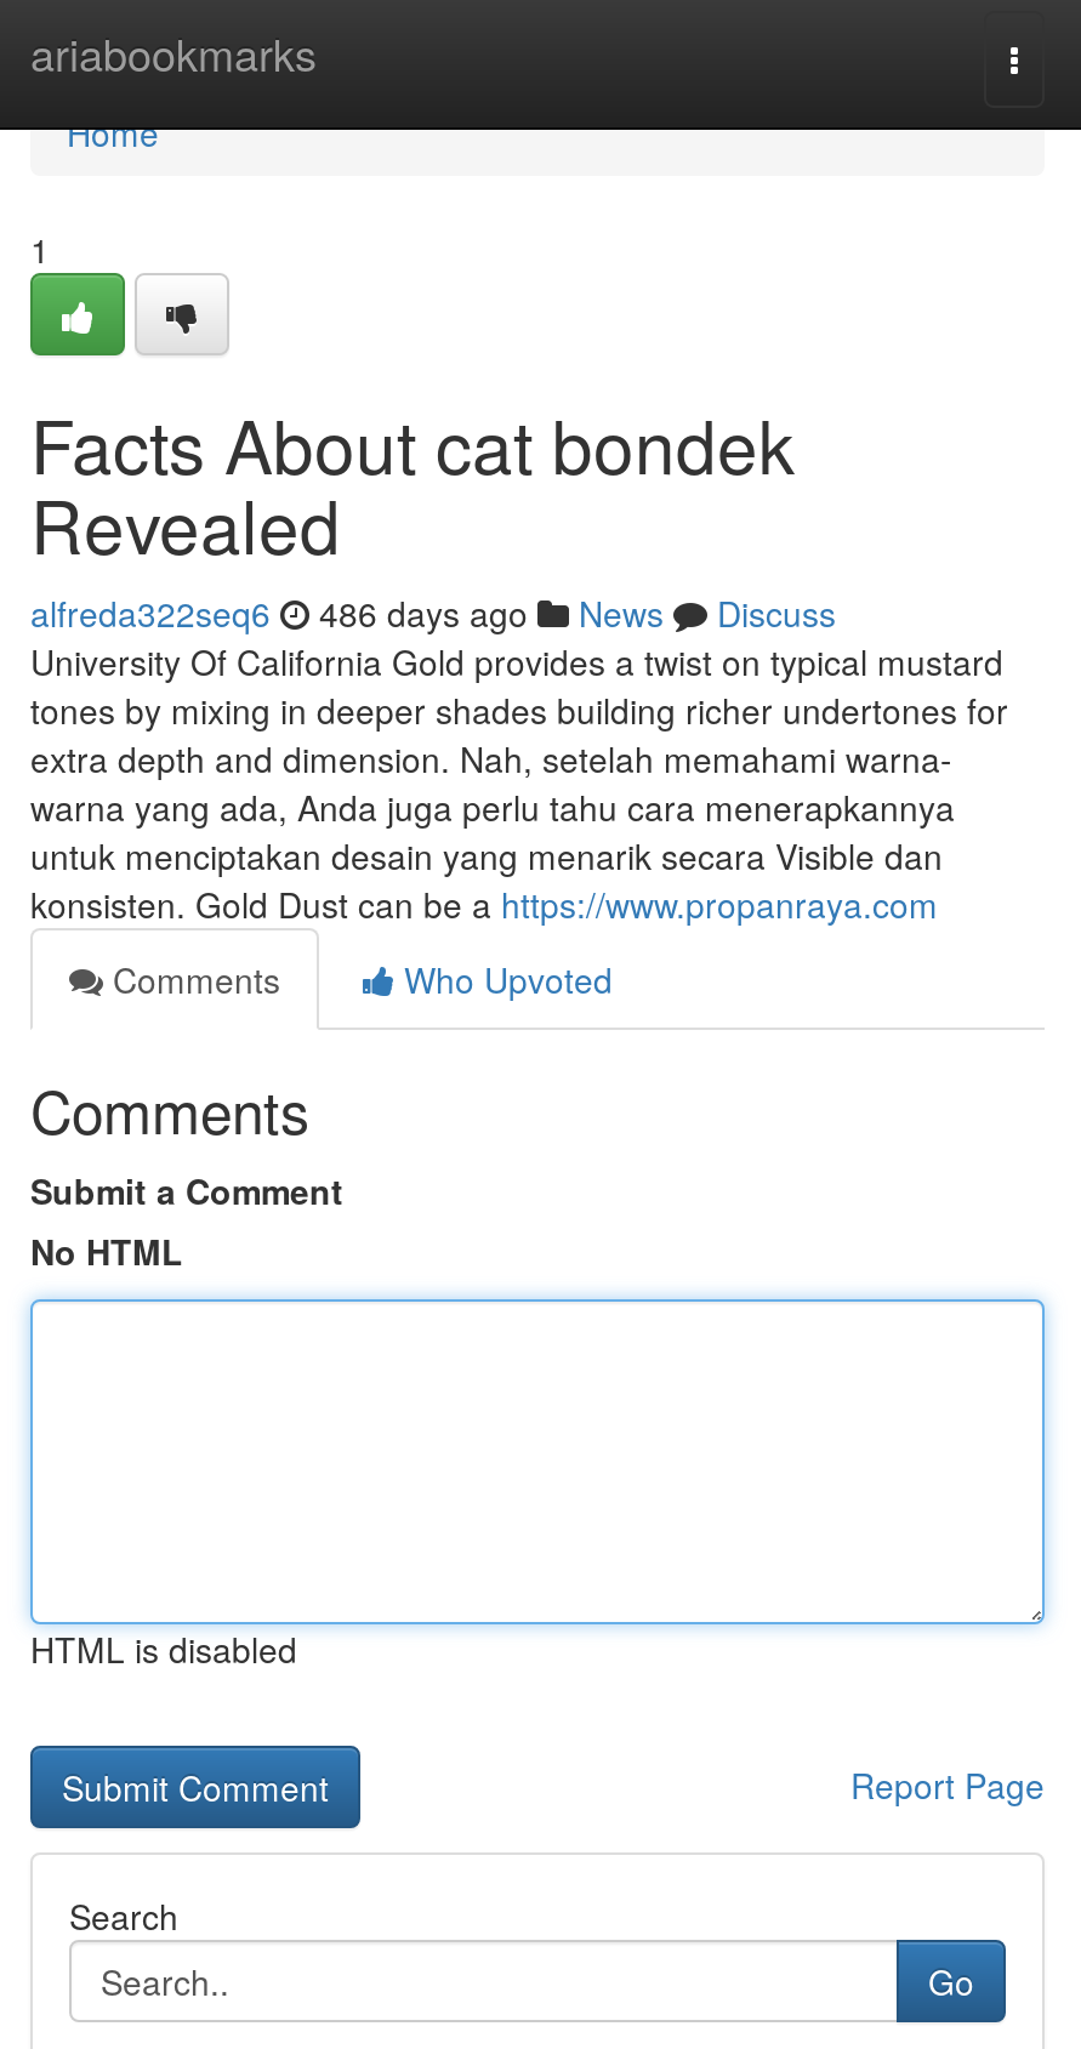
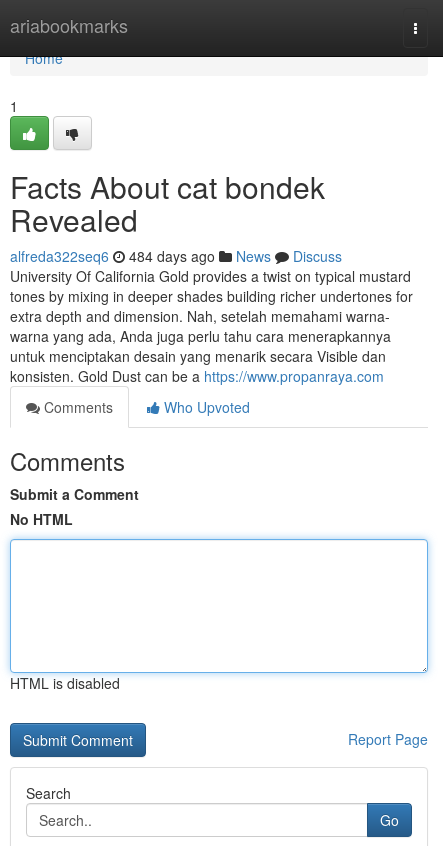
- alfreda322seq6 486 days ago News Discuss
+ alfreda322seq6 484 days ago News Discuss
